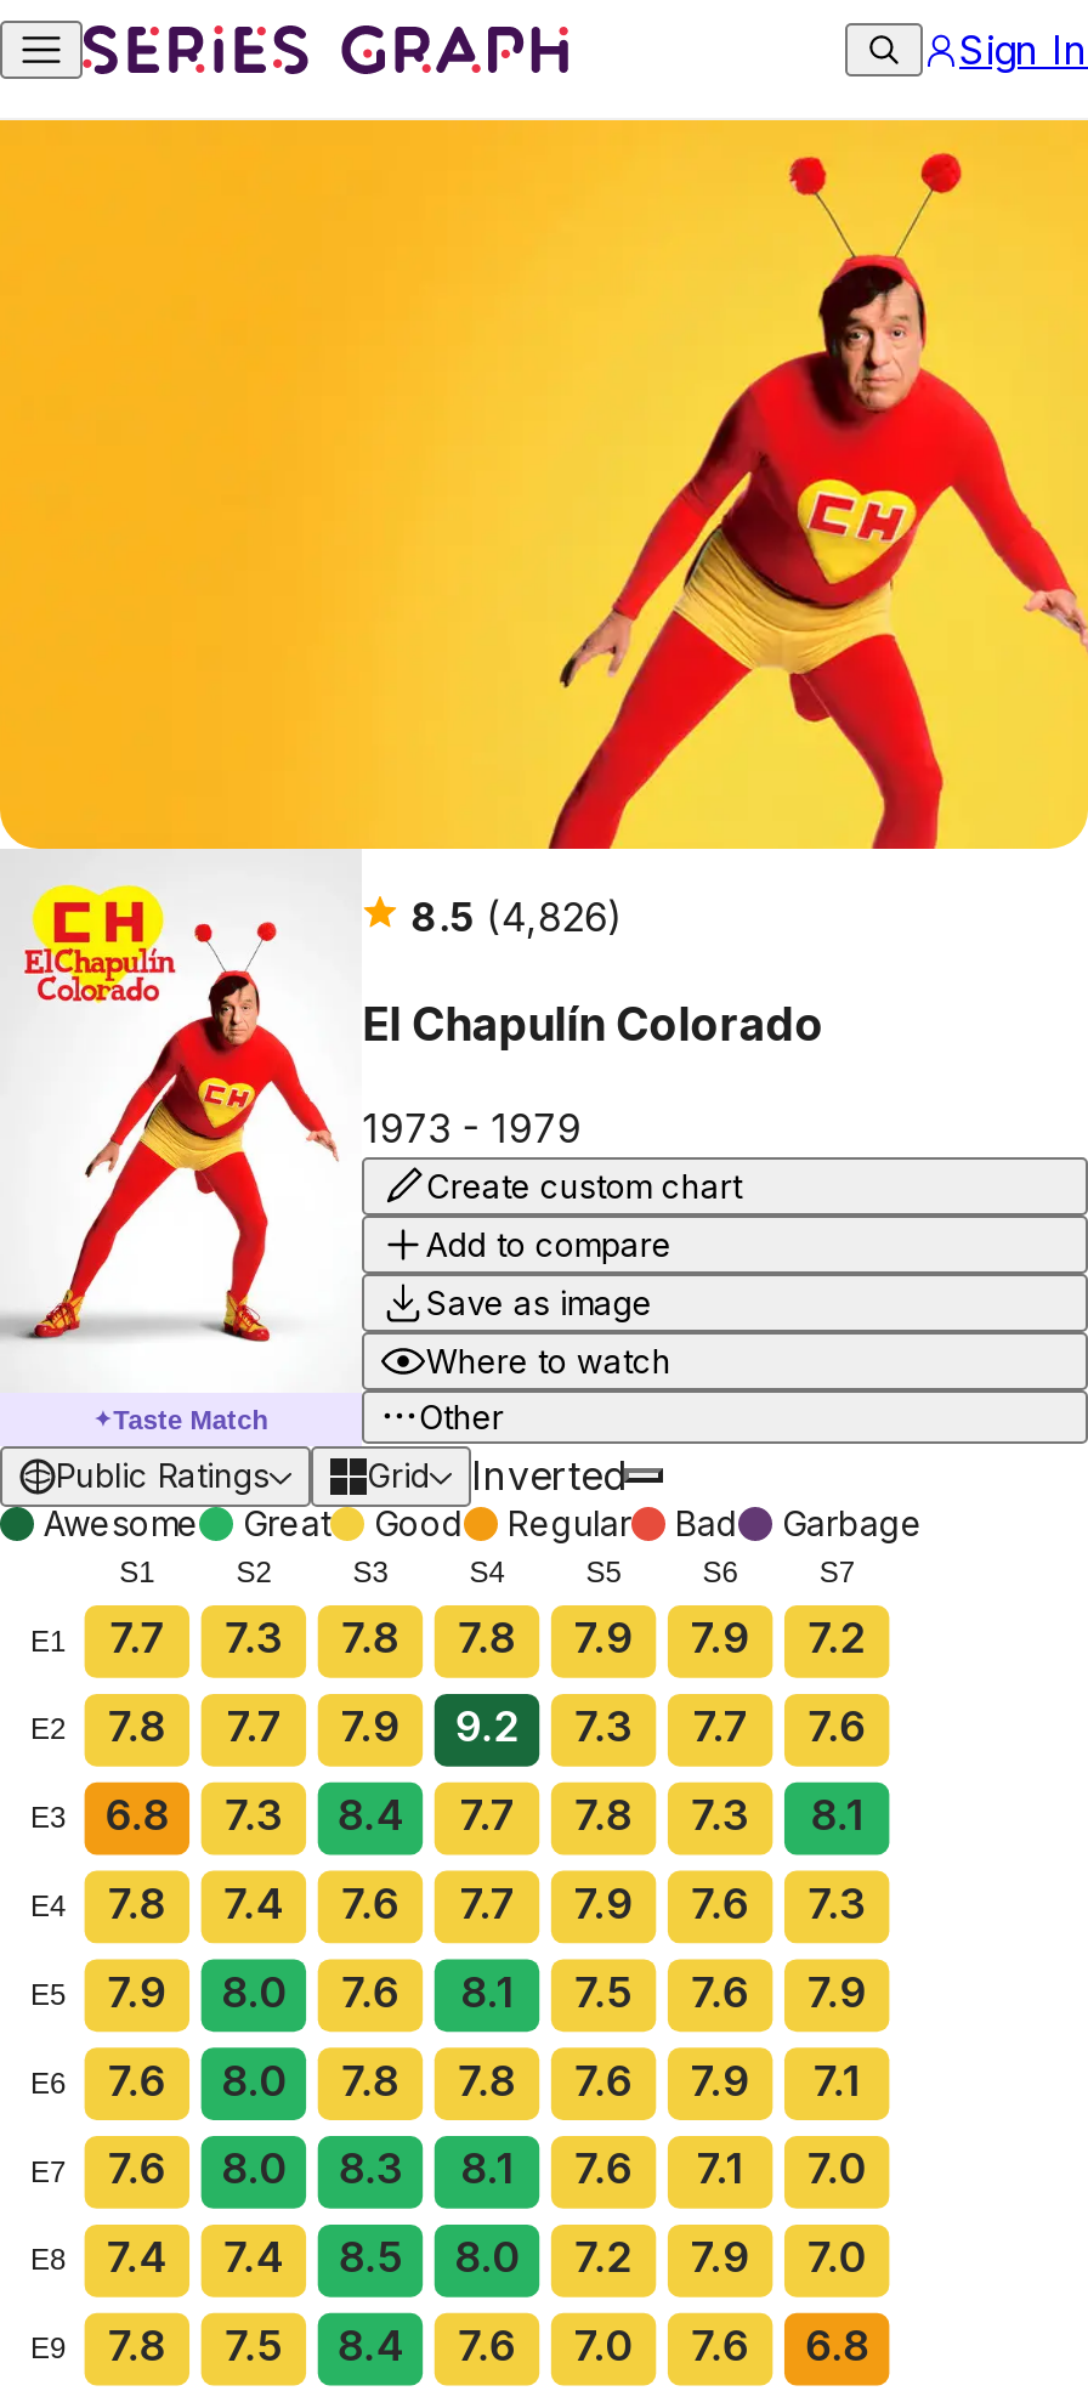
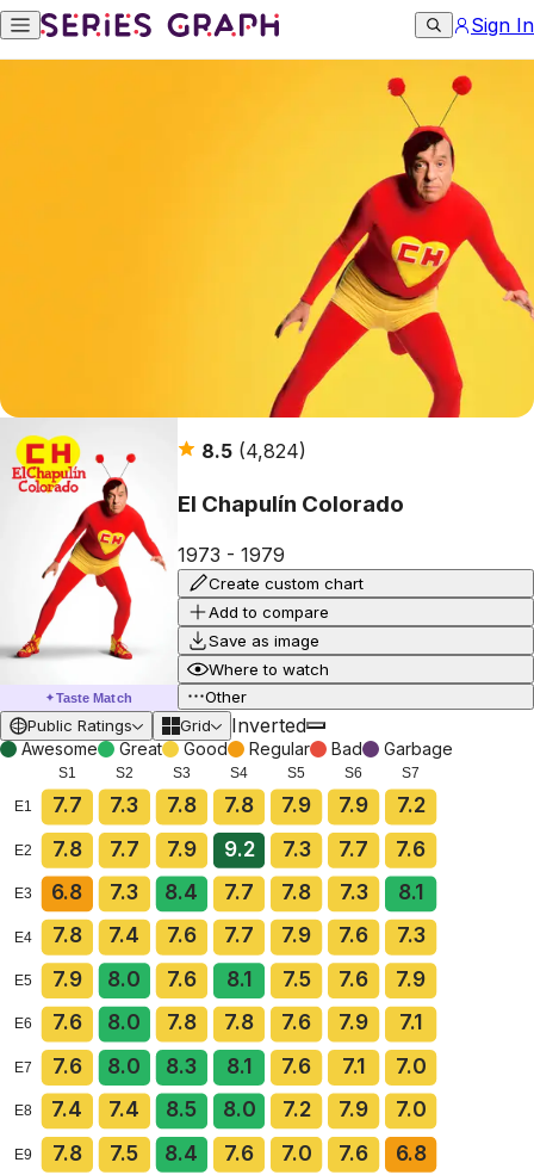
- 8.5 (4,826)
+ 8.5 (4,824)
